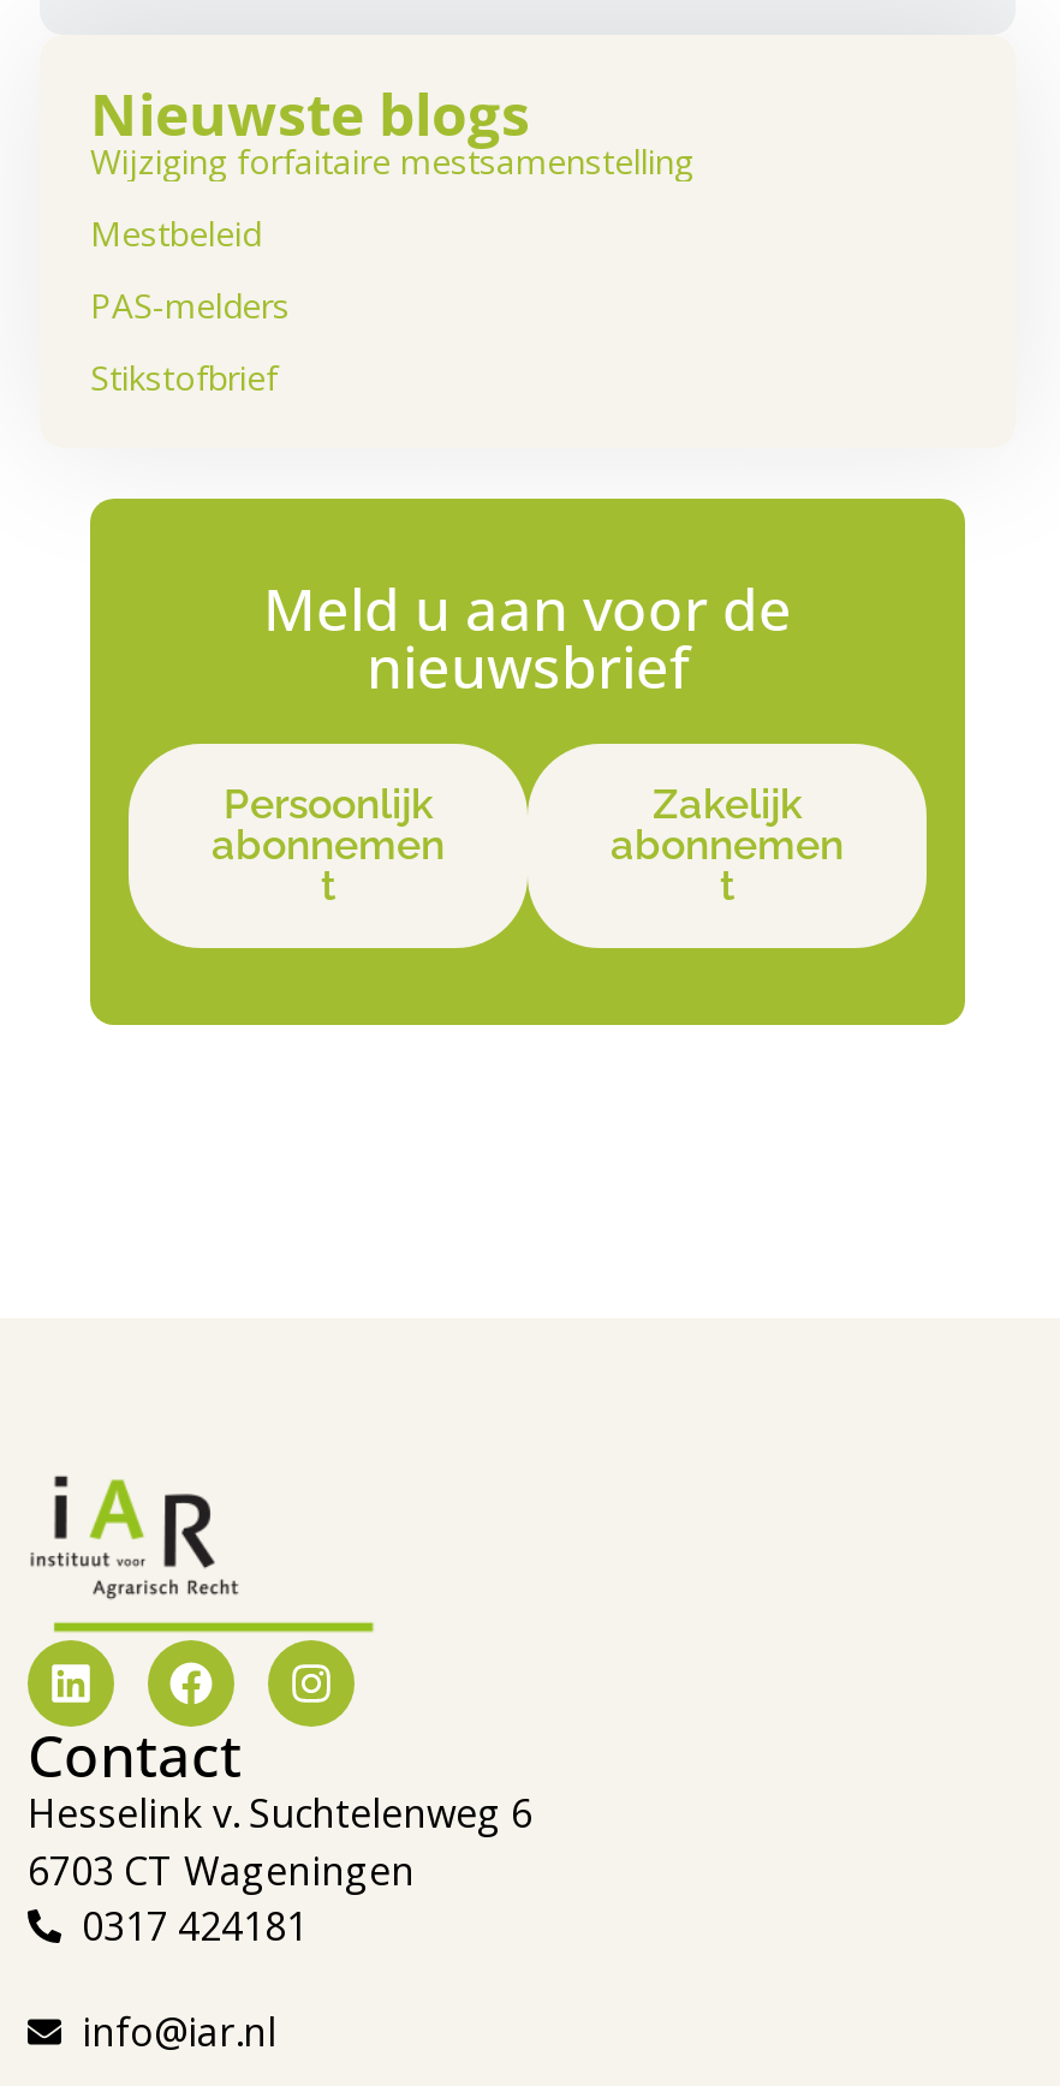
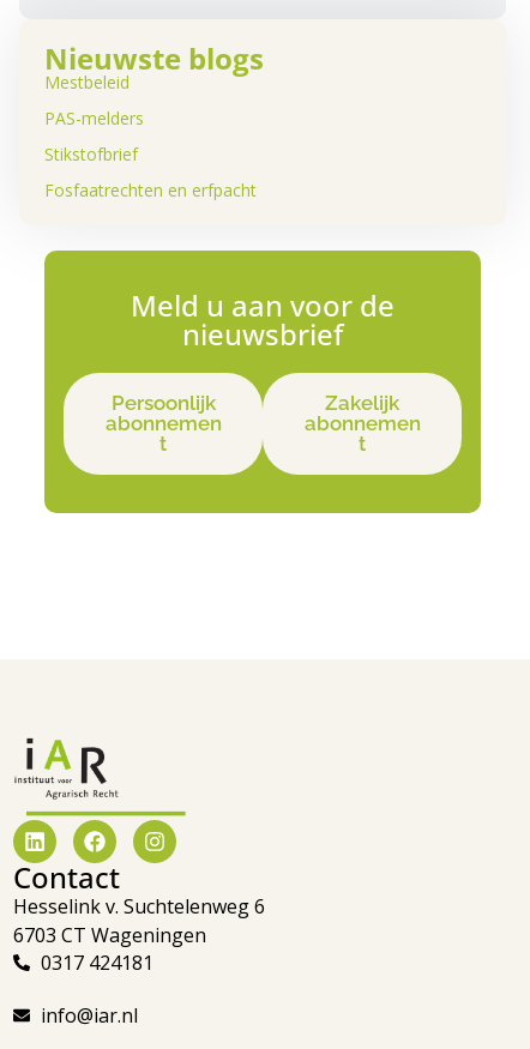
- Wijziging forfaitaire mestsamenstelling

moved up: Mestbeleid | PAS-melders | Stikstofbrief

+ Fosfaatrechten en erfpacht
